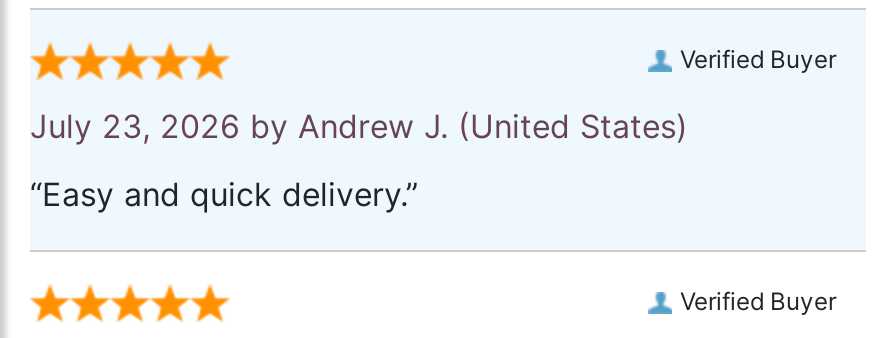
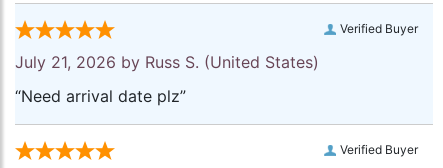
- July 23, 2026 by Andrew J. (United States)
+ July 21, 2026 by Russ S. (United States)

- “Easy and quick delivery.”
+ “Need arrival date plz”
